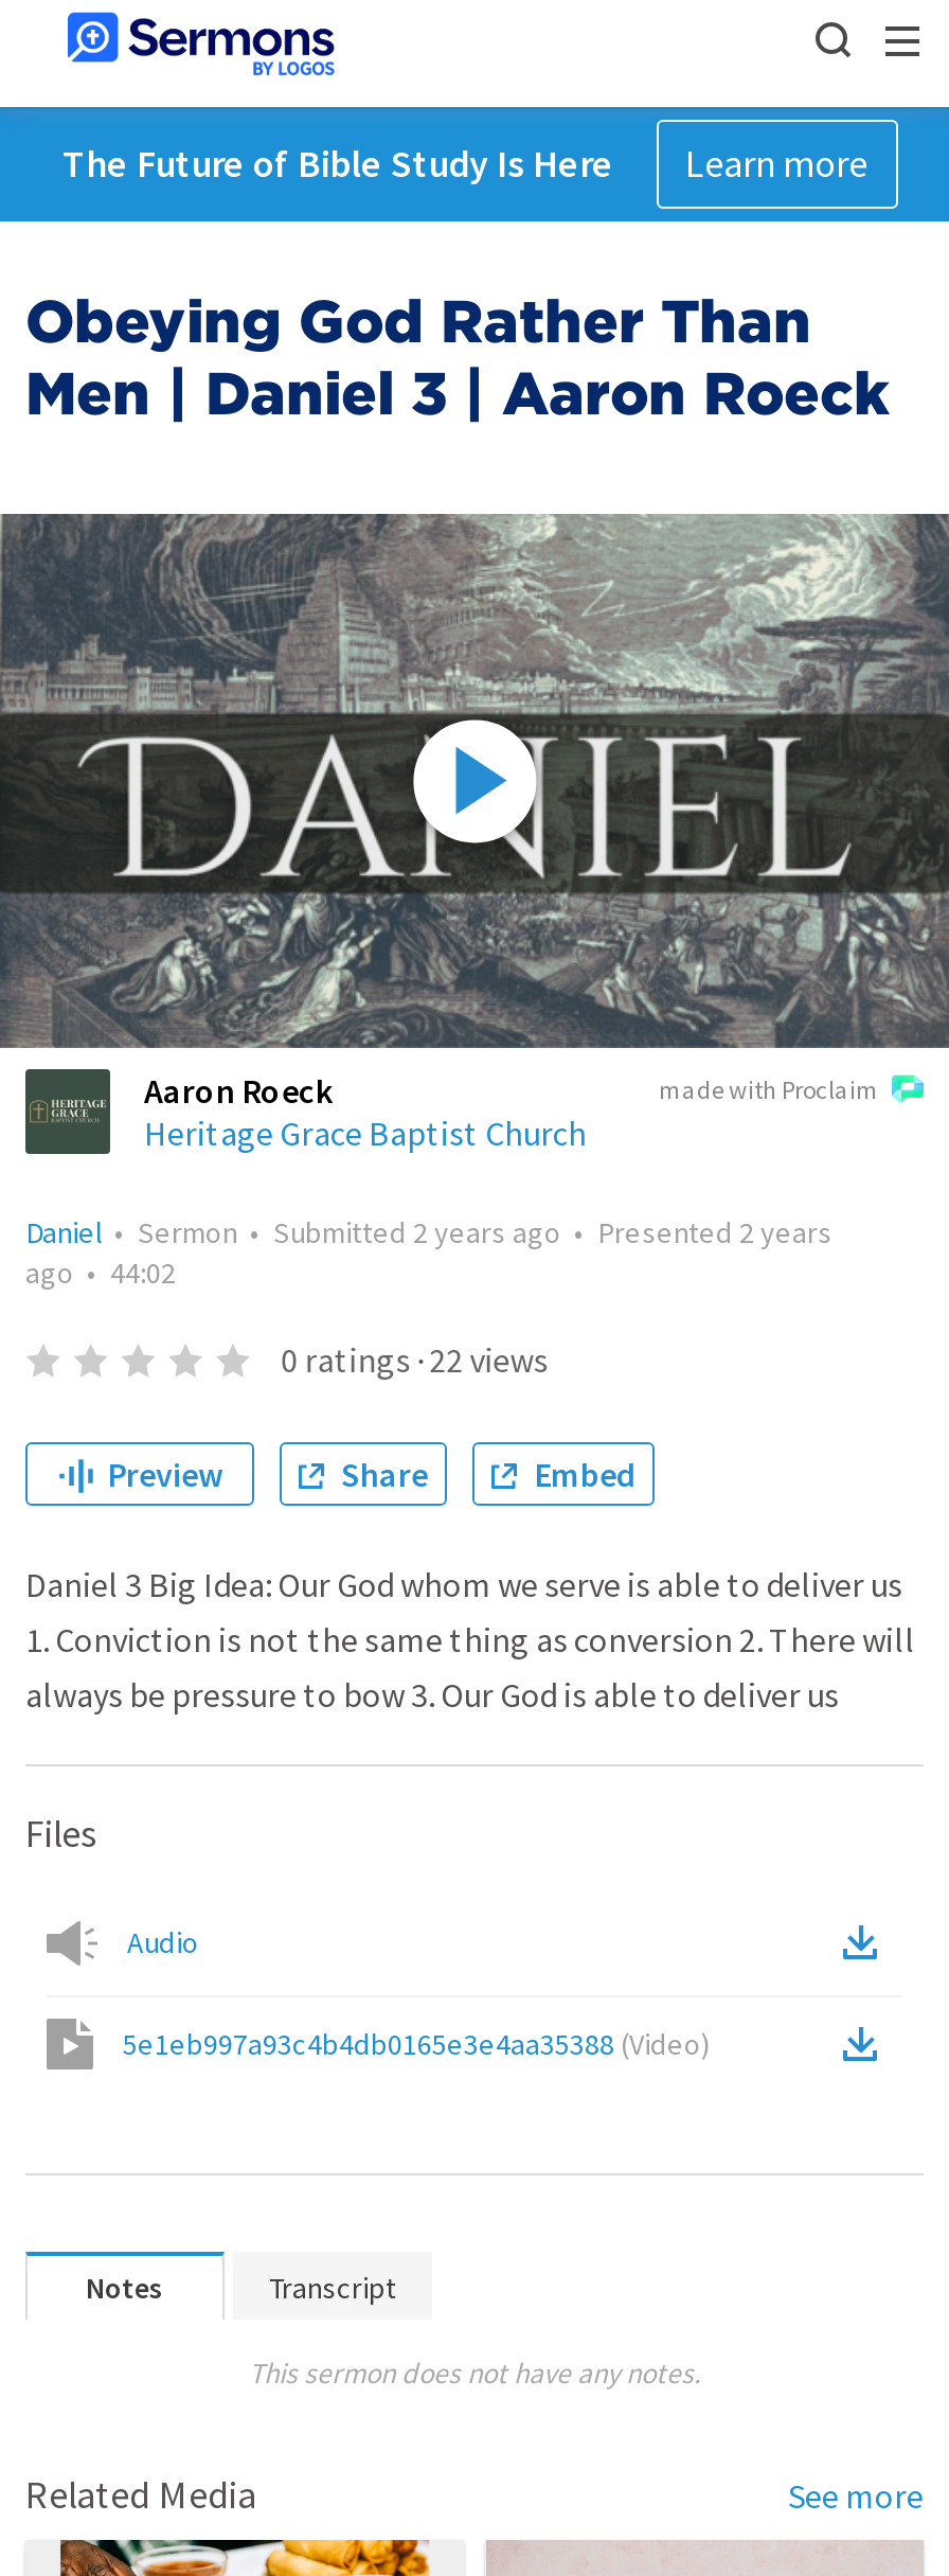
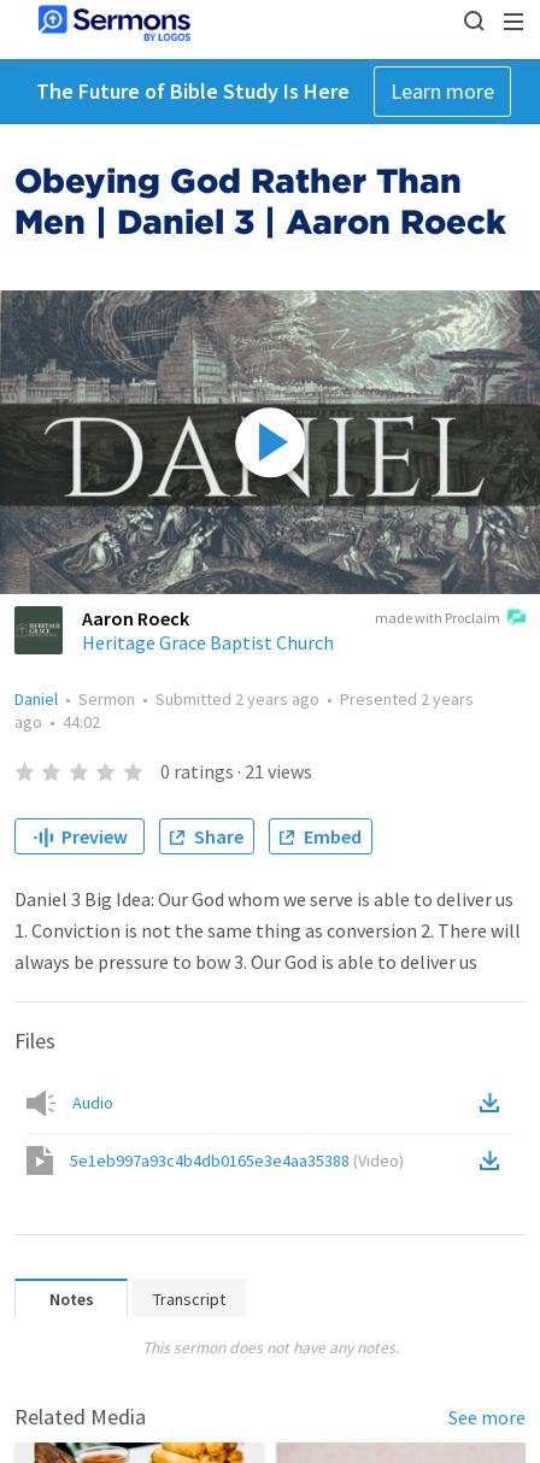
- 0 ratings · 22 views
+ 0 ratings · 21 views
